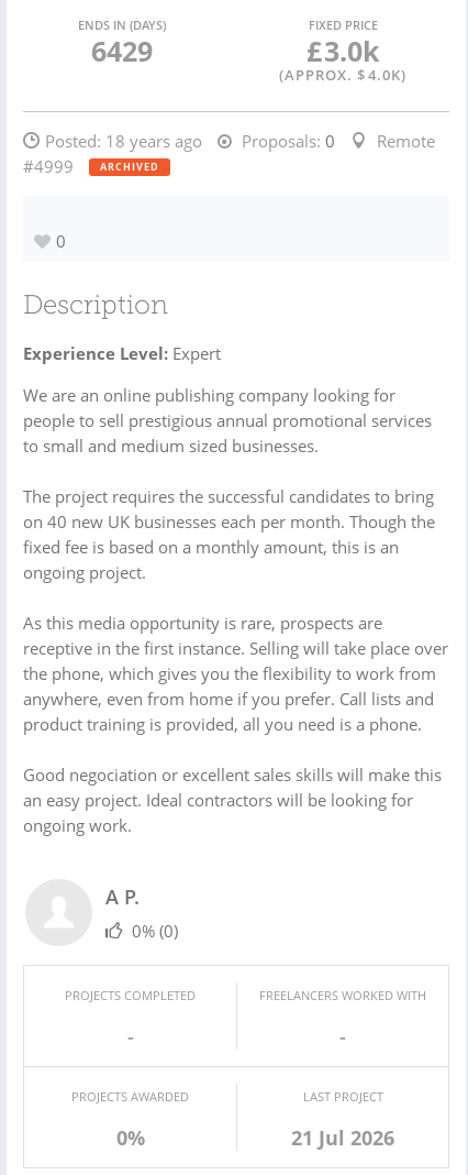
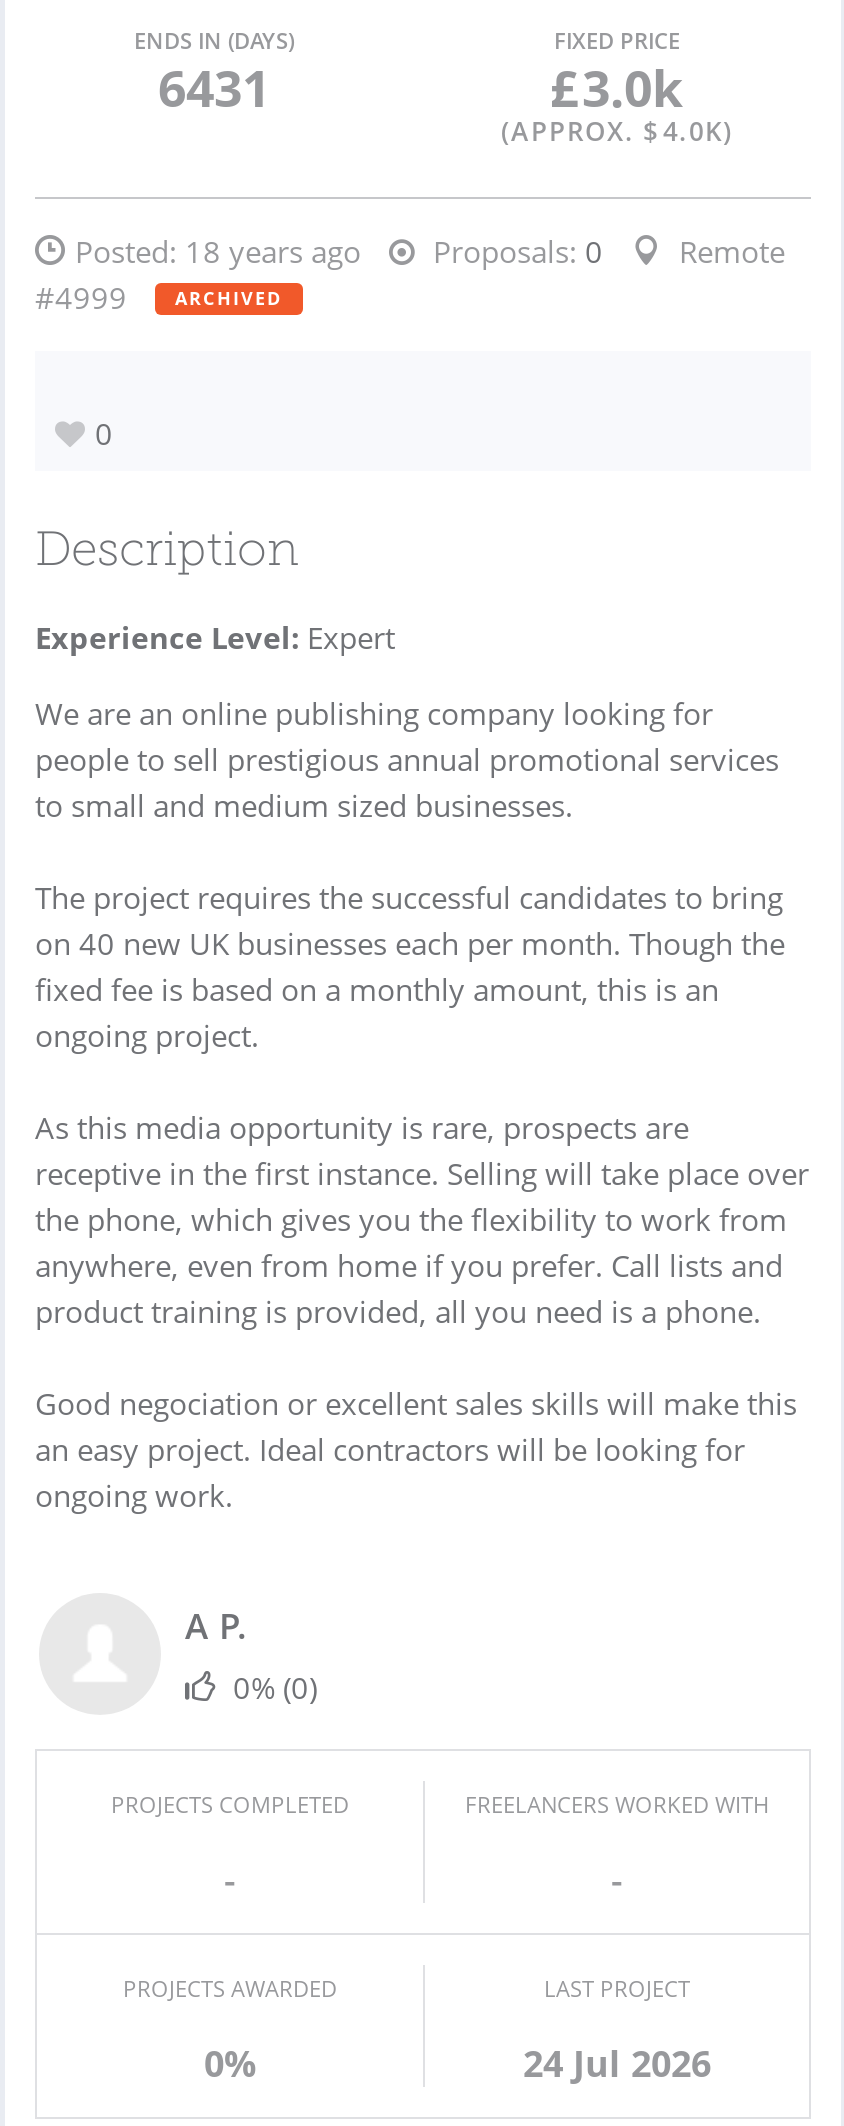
- 6429
+ 6431

- 21 Jul 2026
+ 24 Jul 2026
